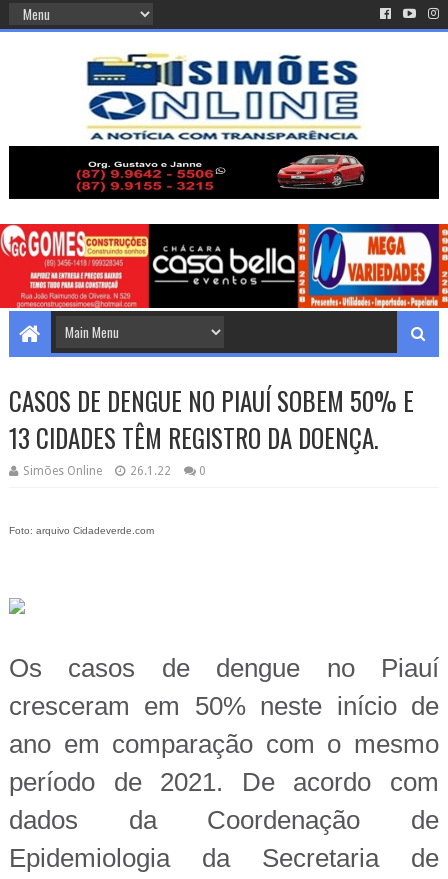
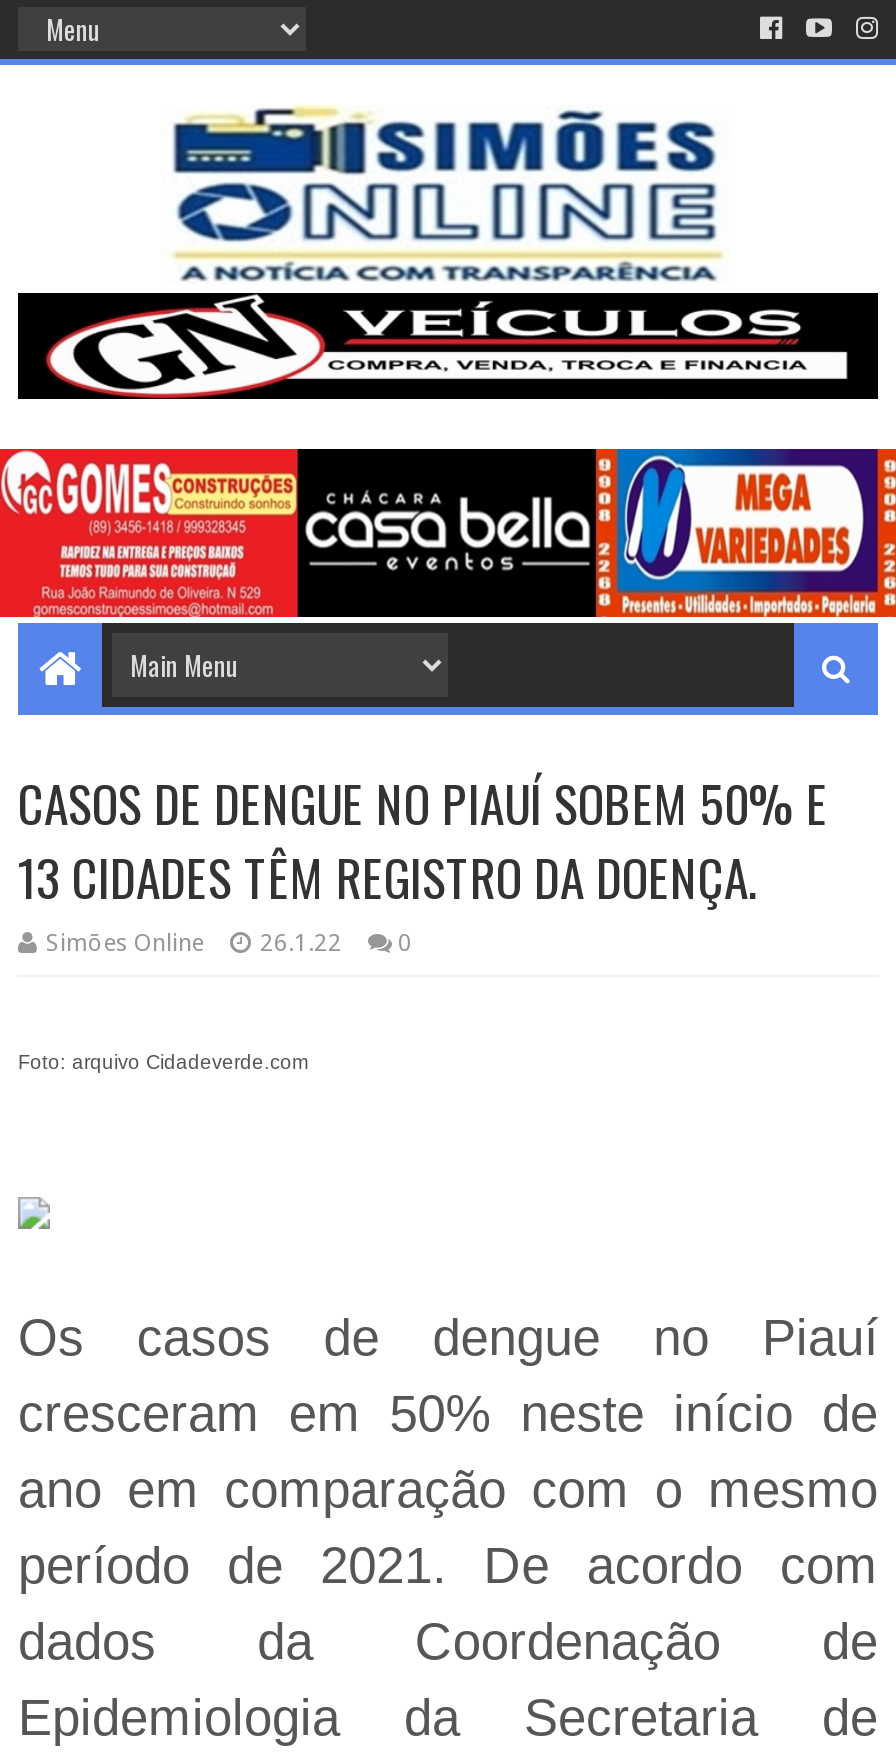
- [image]
+ [image]
